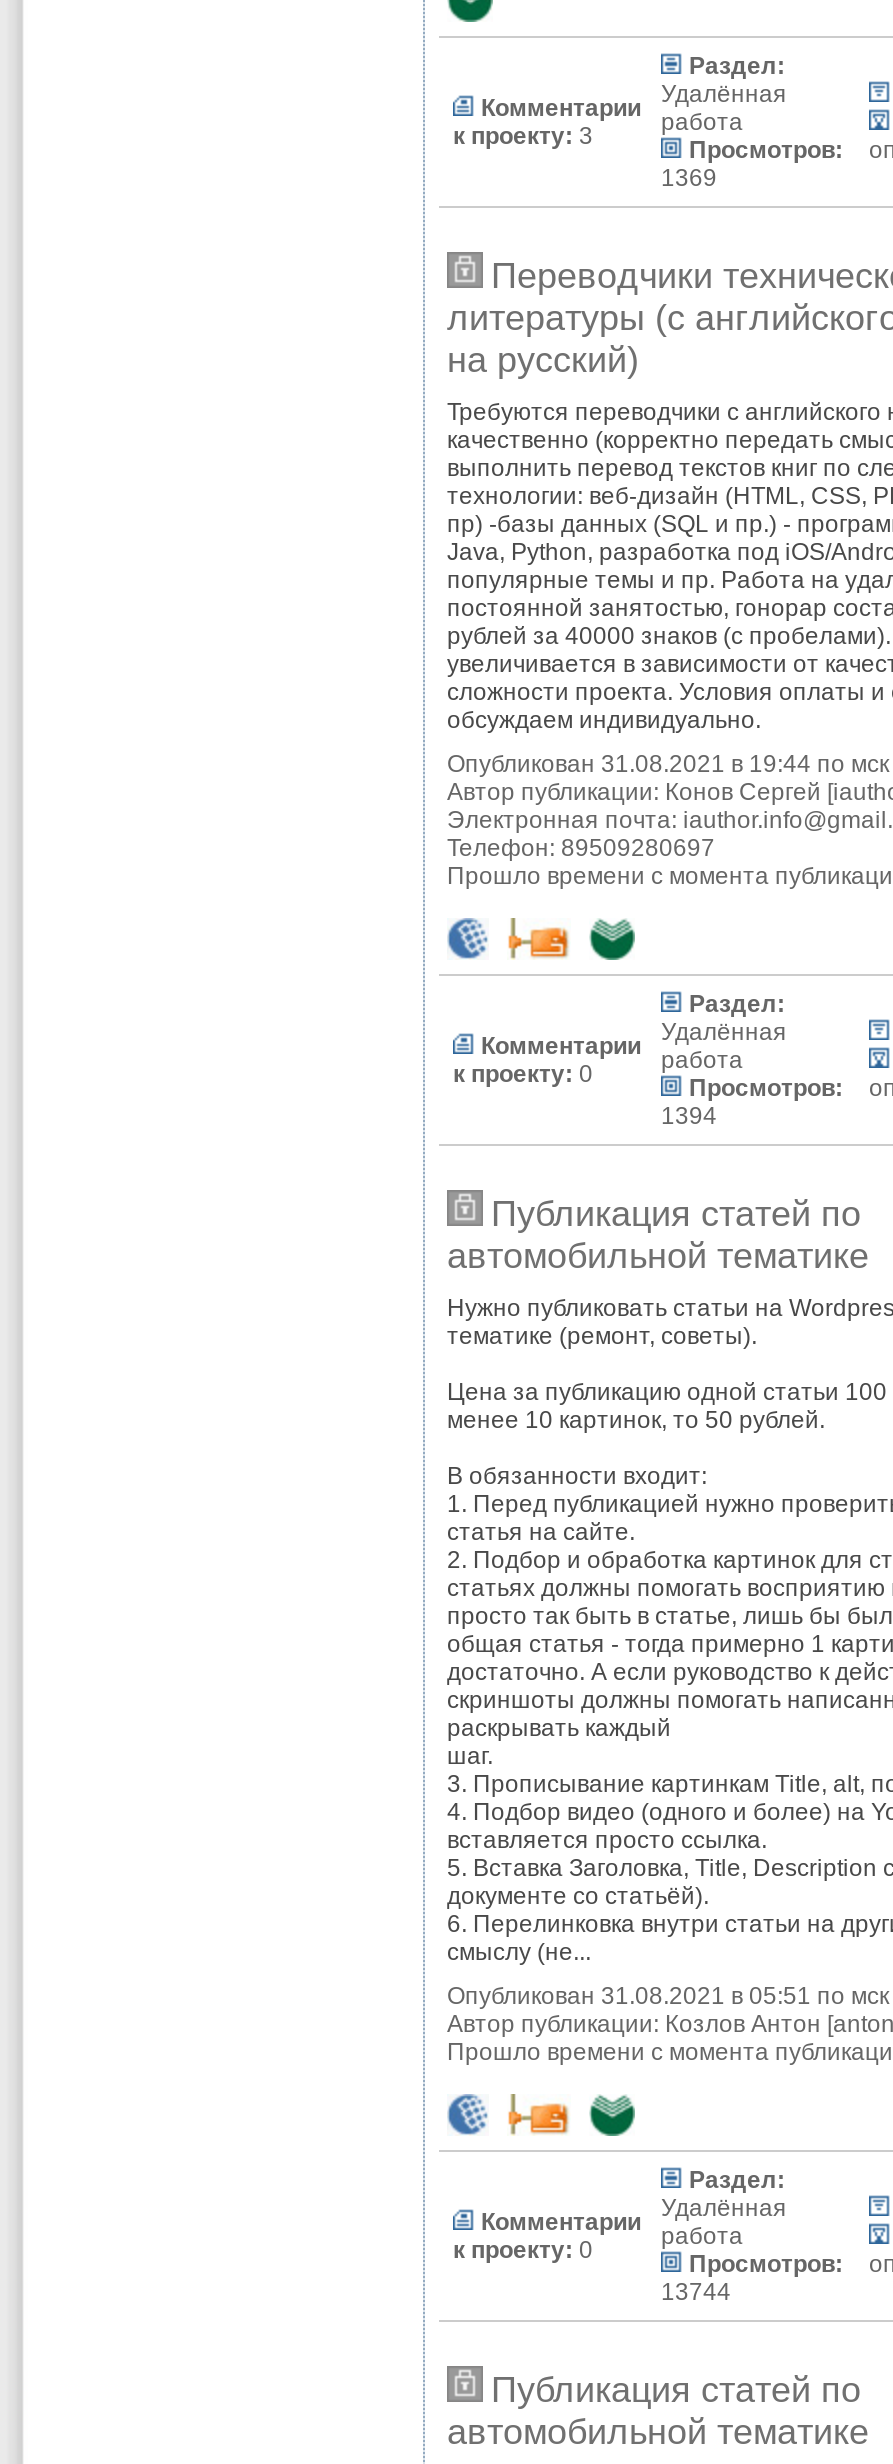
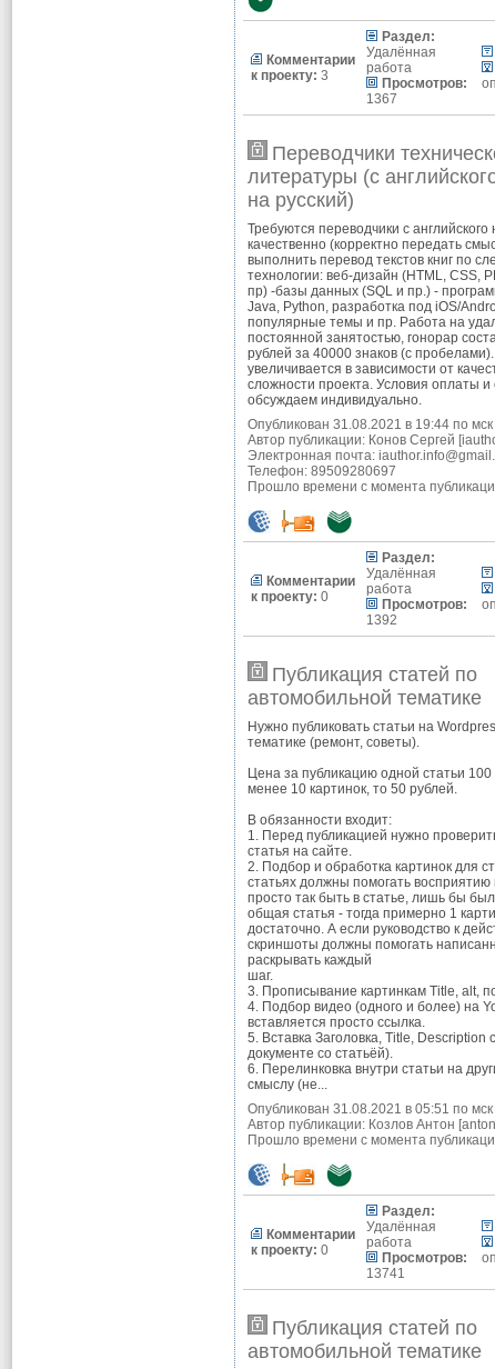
- 1369
+ 1367

- 1394
+ 1392

- 13744
+ 13741
